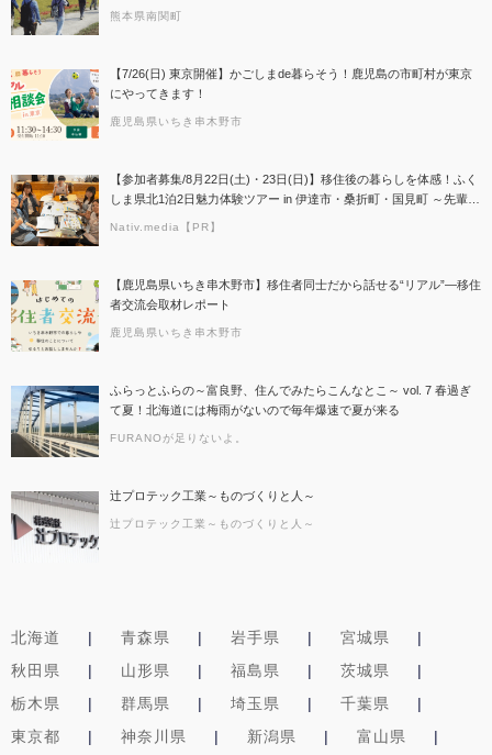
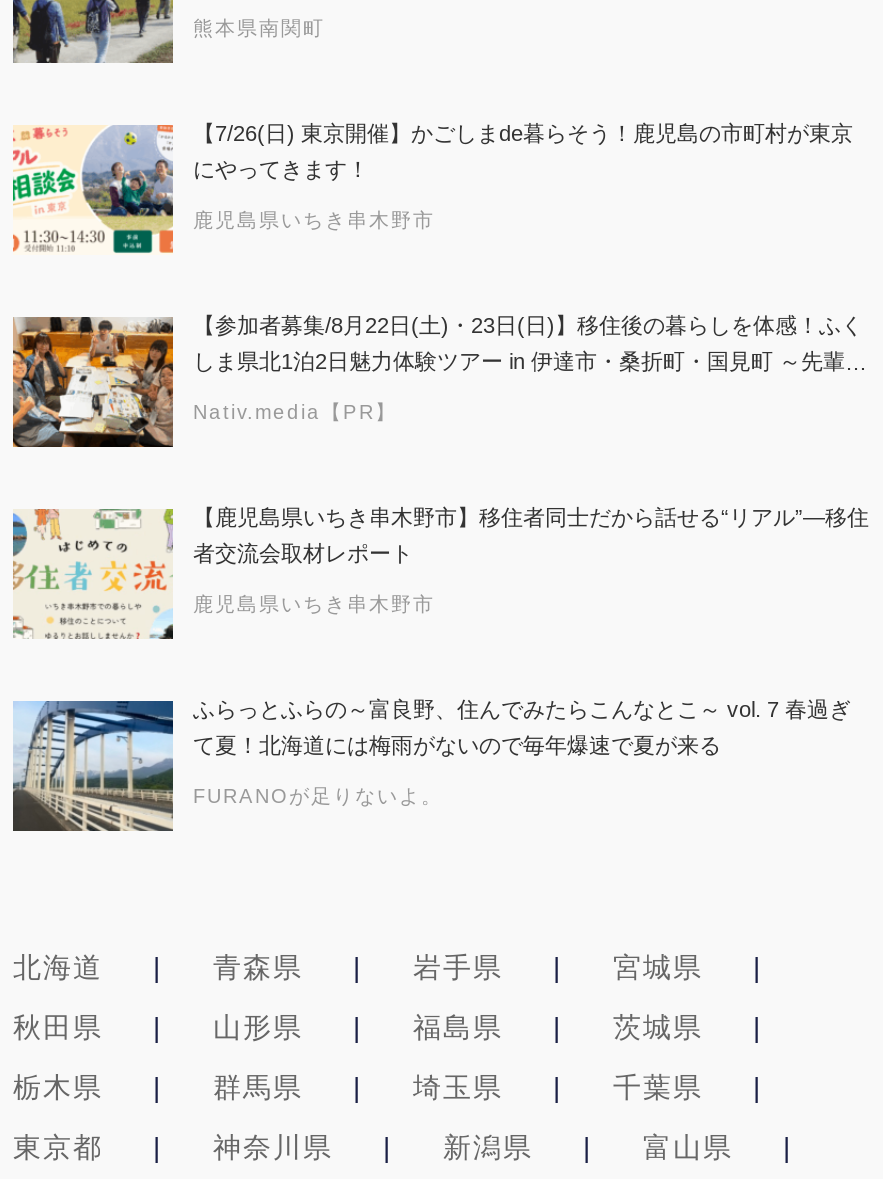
- [image]
- 辻プロテック工業～ものづくりと人～
- 辻プロテック工業～ものづくりと人～
